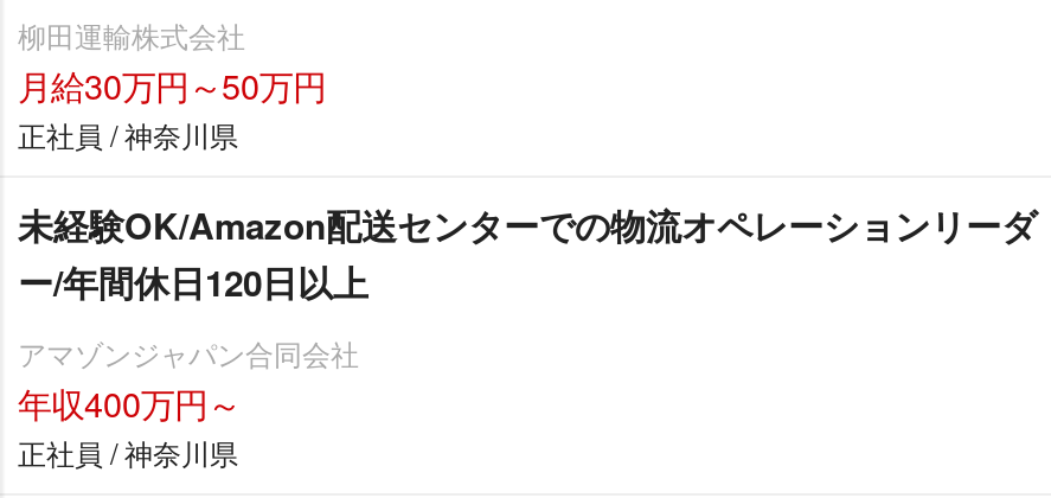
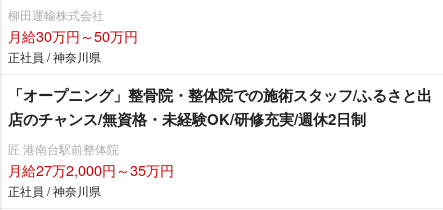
- 未経験OK/Amazon配送センターでの物流オペレーションリーダ
- ー/年間休日120日以上
+ 「オープニング」整骨院・整体院での施術スタッフ/ふるさと出
+ 店のチャンス/無資格・未経験OK/研修充実/週休2日制

- アマゾンジャパン合同会社
- 年収400万円～
+ 匠 港南台駅前整体院
+ 月給27万2,000円～35万円
